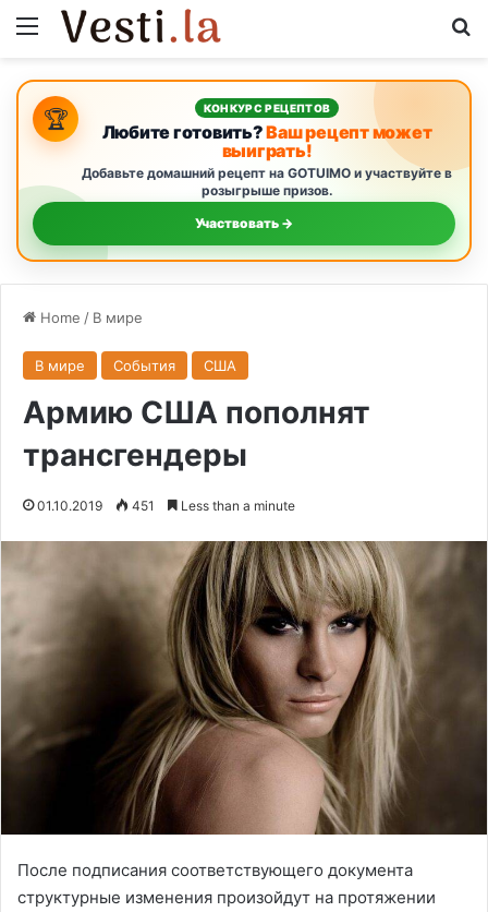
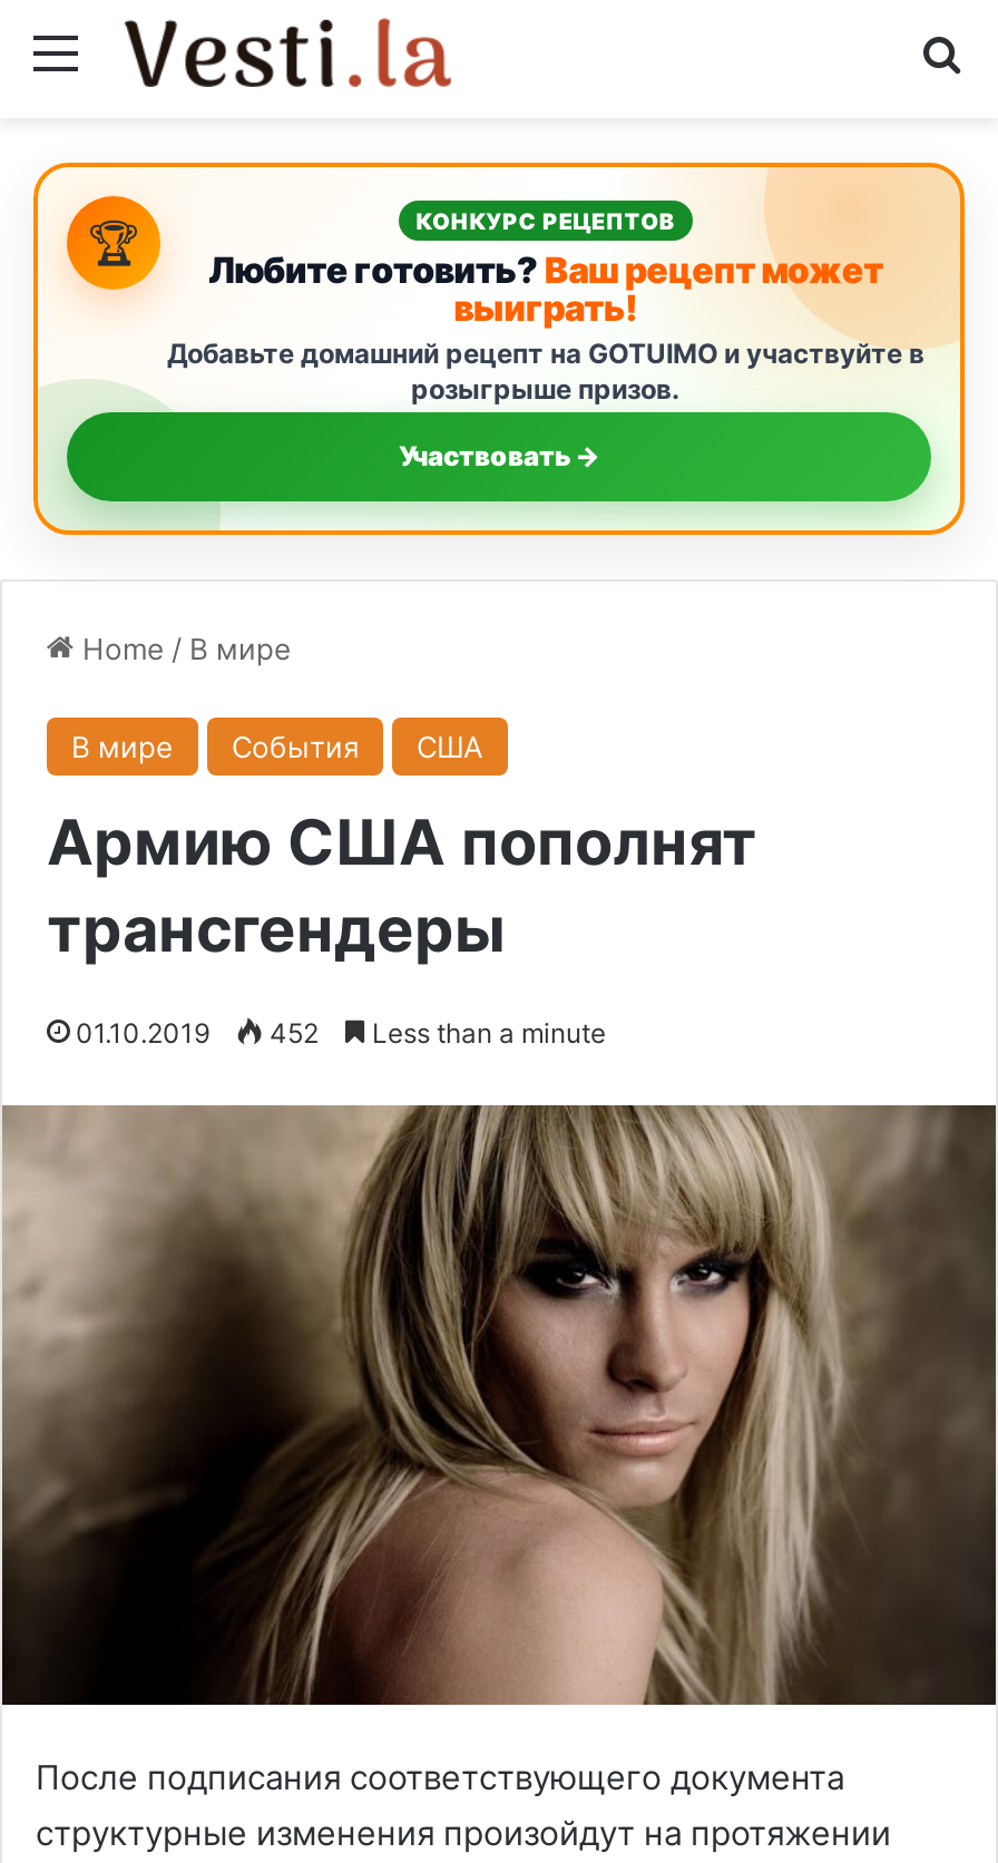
- 01.10.2019 451 Less than a minute
+ 01.10.2019 452 Less than a minute
